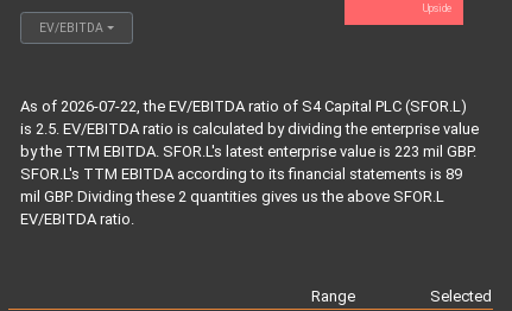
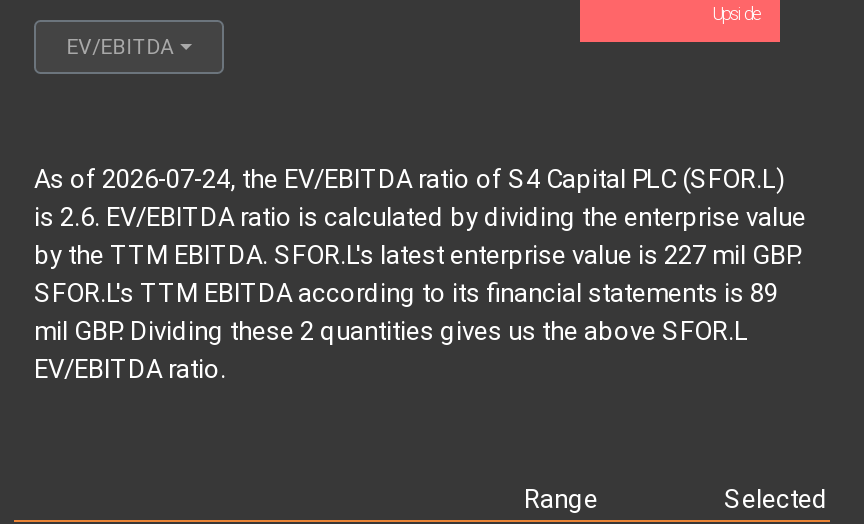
- As of 2026-07-22, the EV/EBITDA ratio of S4 Capital PLC (SFOR.L)
+ As of 2026-07-24, the EV/EBITDA ratio of S4 Capital PLC (SFOR.L)

- is 2.5. EV/EBITDA ratio is calculated by dividing the enterprise value
+ is 2.6. EV/EBITDA ratio is calculated by dividing the enterprise value

- by the TTM EBITDA. SFOR.L's latest enterprise value is 223 mil GBP.
+ by the TTM EBITDA. SFOR.L's latest enterprise value is 227 mil GBP.
